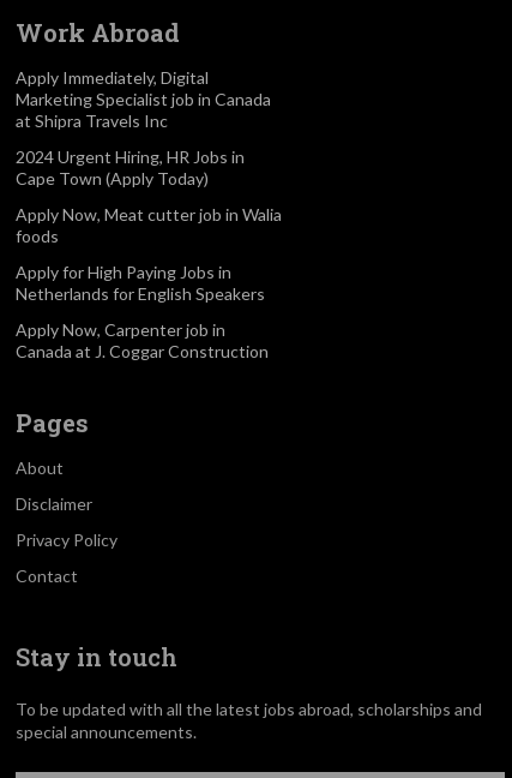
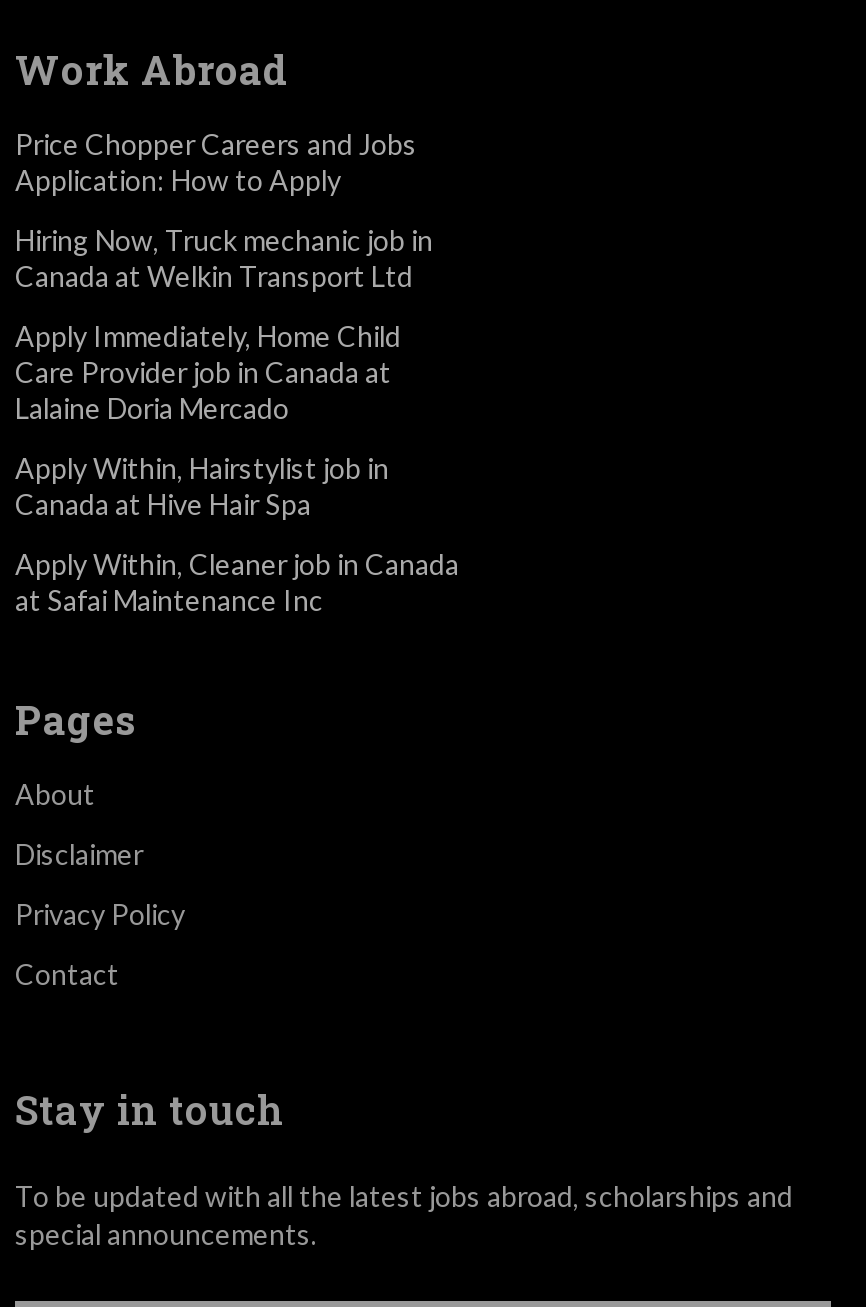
- Apply Immediately, Digital
- Marketing Specialist job in Canada
- at Shipra Travels Inc
+ Price Chopper Careers and Jobs
+ Application: How to Apply

- 2024 Urgent Hiring, HR Jobs in
- Cape Town (Apply Today)
+ Hiring Now, Truck mechanic job in
+ Canada at Welkin Transport Ltd

- Apply Now, Meat cutter job in Walia
- foods
+ Apply Immediately, Home Child
+ Care Provider job in Canada at
+ Lalaine Doria Mercado

- Apply for High Paying Jobs in
- Netherlands for English Speakers
+ Apply Within, Hairstylist job in
+ Canada at Hive Hair Spa

- Apply Now, Carpenter job in
- Canada at J. Coggar Construction
+ Apply Within, Cleaner job in Canada
+ at Safai Maintenance Inc
